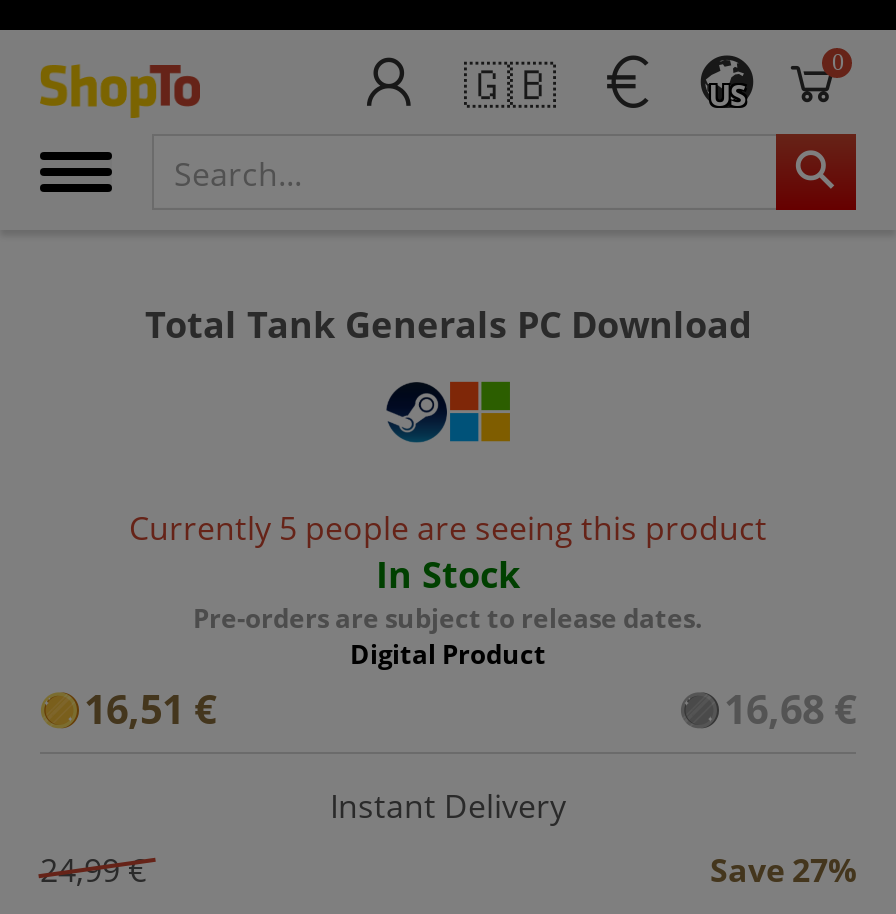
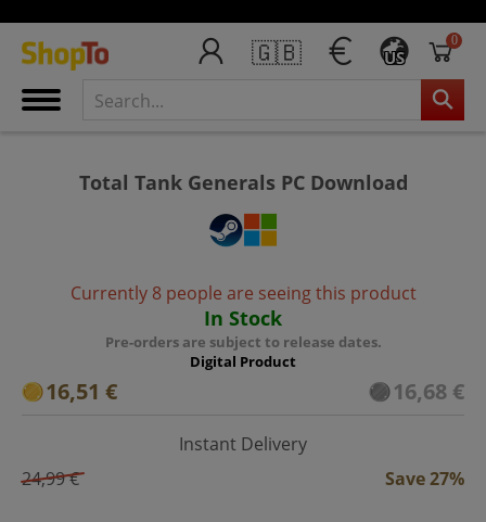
- Currently 5 people are seeing this product
+ Currently 8 people are seeing this product
